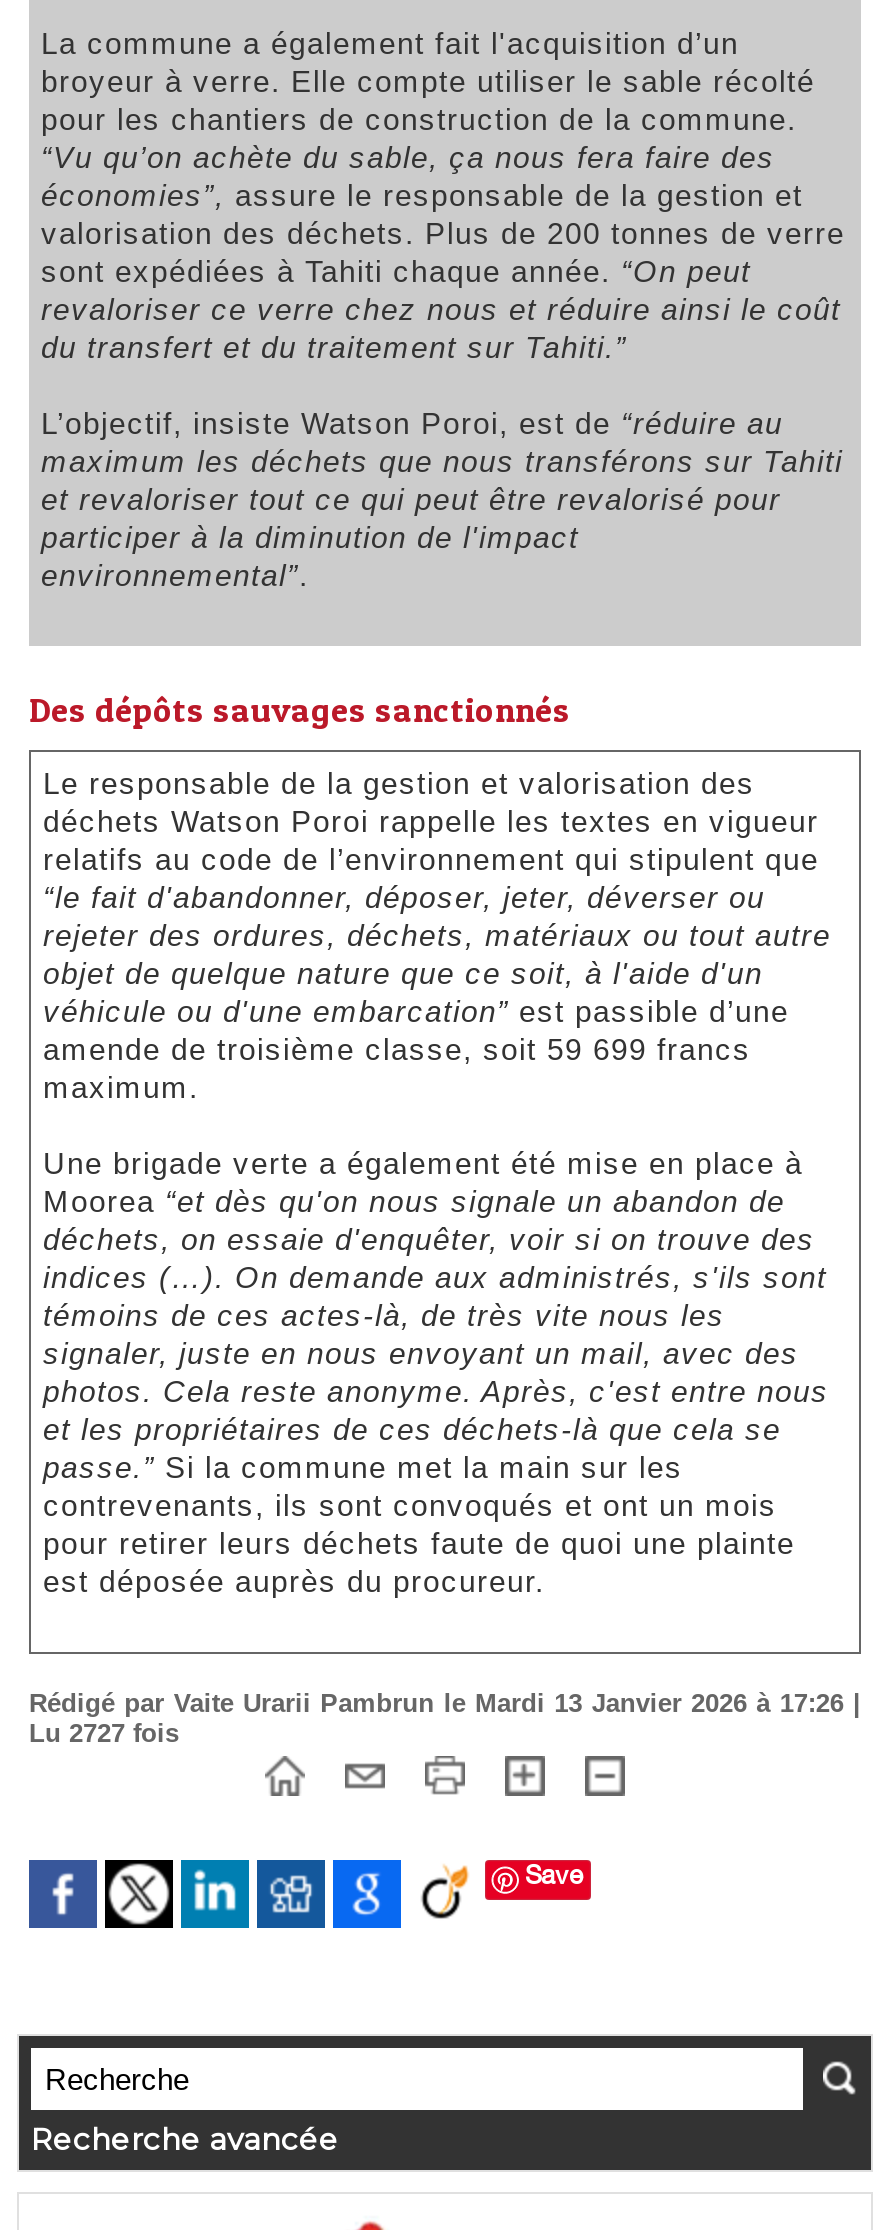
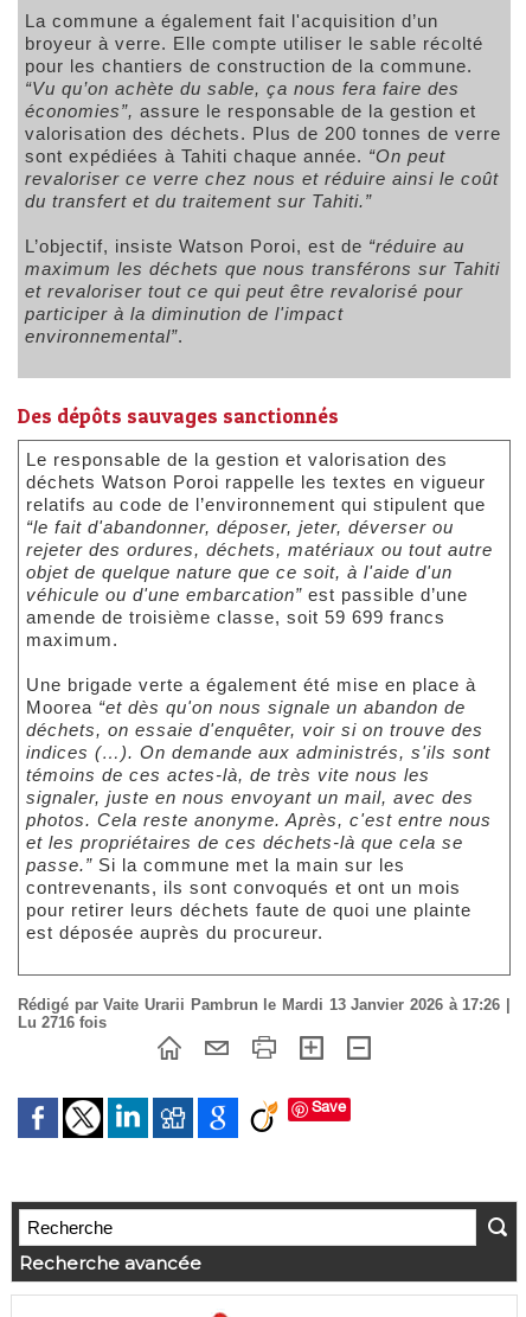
- Lu 2727 fois
+ Lu 2716 fois
